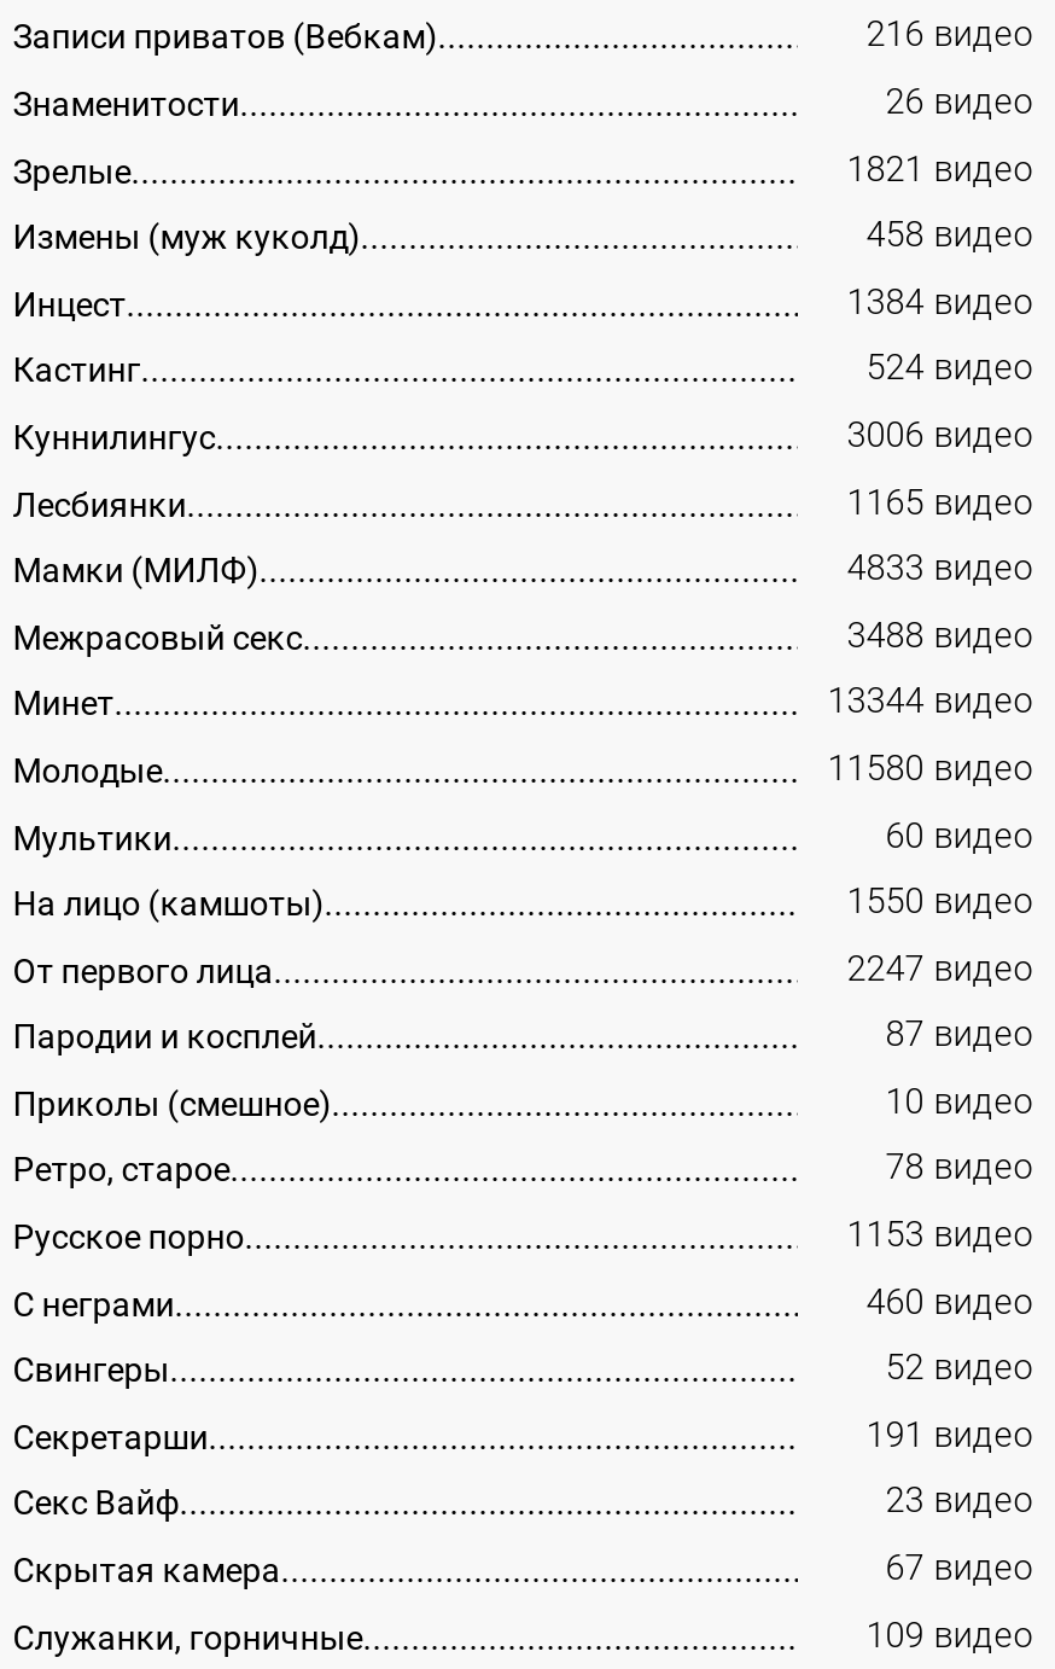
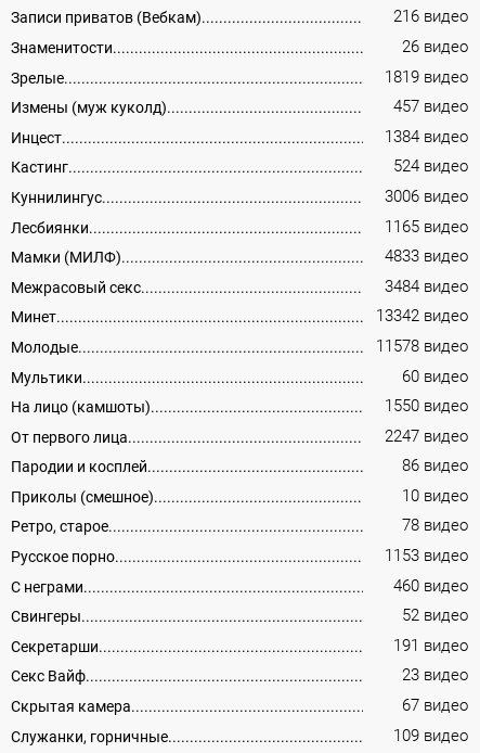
- 1821 видео
+ 1819 видео

- 458 видео
+ 457 видео

- 3488 видео
+ 3484 видео

- 13344 видео
+ 13342 видео

- 11580 видео
+ 11578 видео

- 87 видео
+ 86 видео
